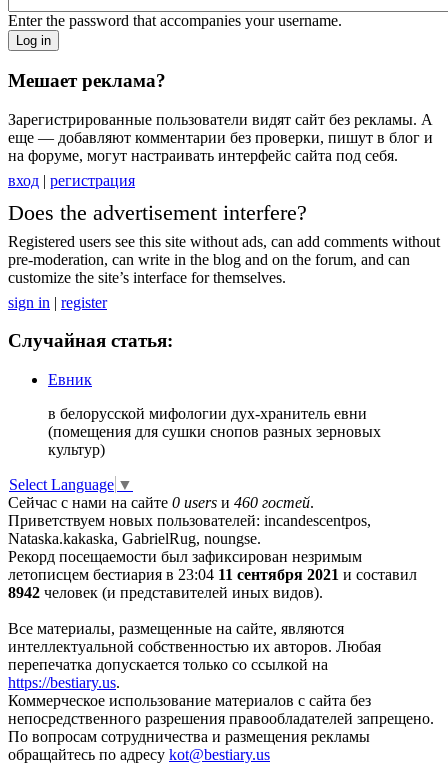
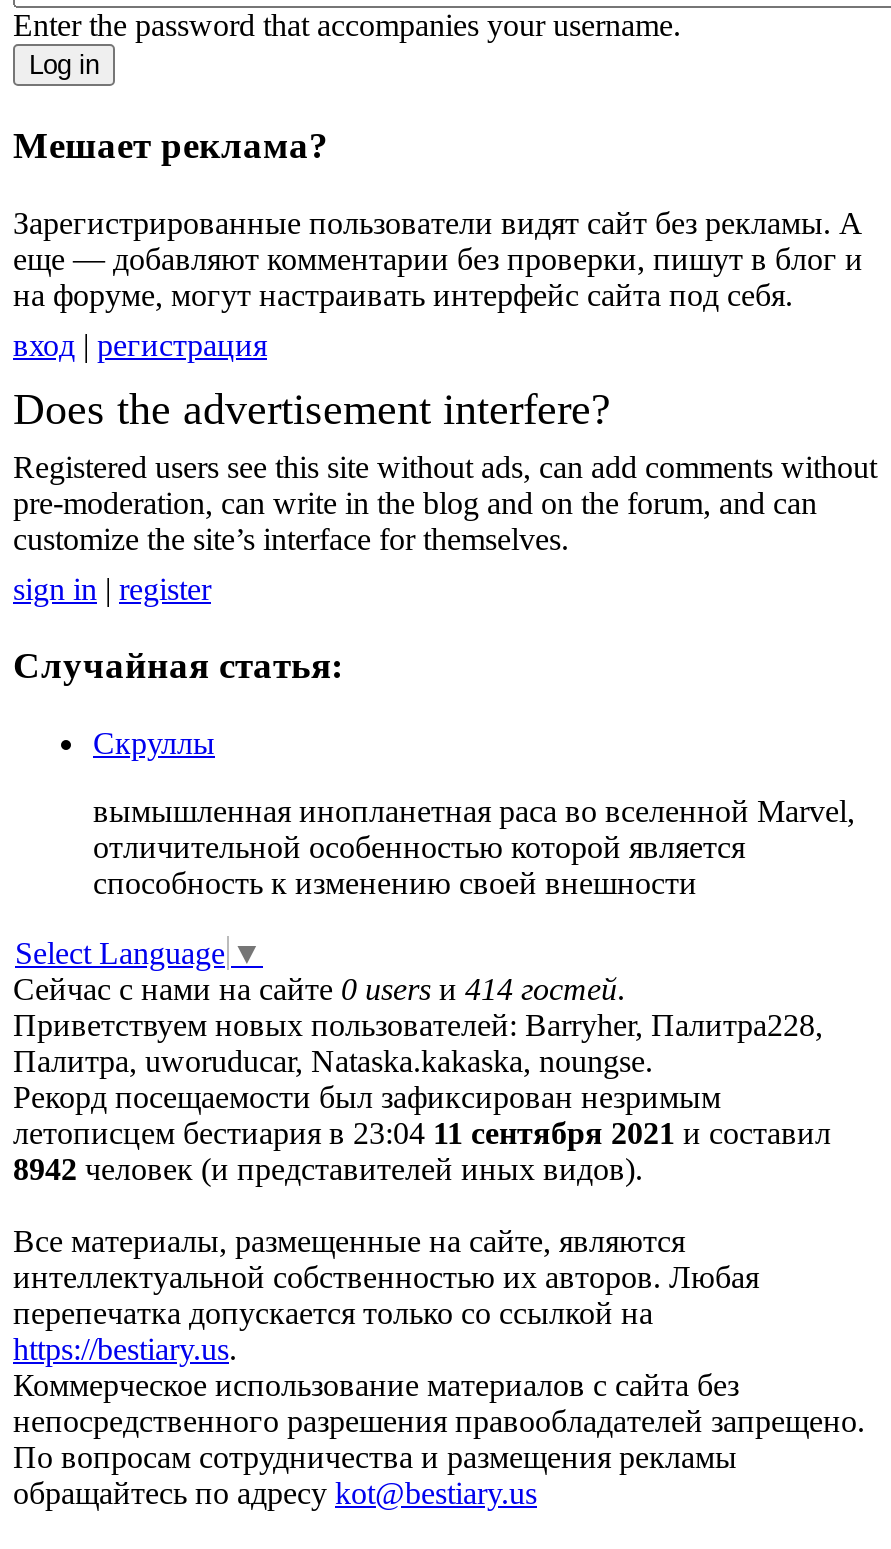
- Евник
+ Скруллы

- в белорусской мифологии дух-хранитель евни
- (помещения для сушки снопов разных зерновых
- культур)
+ вымышленная инопланетная раса во вселенной Marvel,
+ отличительной особенностью которой является
+ способность к изменению своей внешности

- Сейчас с нами на сайте 0 users и 460 гостей.
- Приветствуем новых пользователей: incandescentpos,
- Nataska.kakaska, GabrielRug, noungse.
+ Сейчас с нами на сайте 0 users и 414 гостей.
+ Приветствуем новых пользователей: Barryher, Палитра228,
+ Палитра, uworuducar, Nataska.kakaska, noungse.
